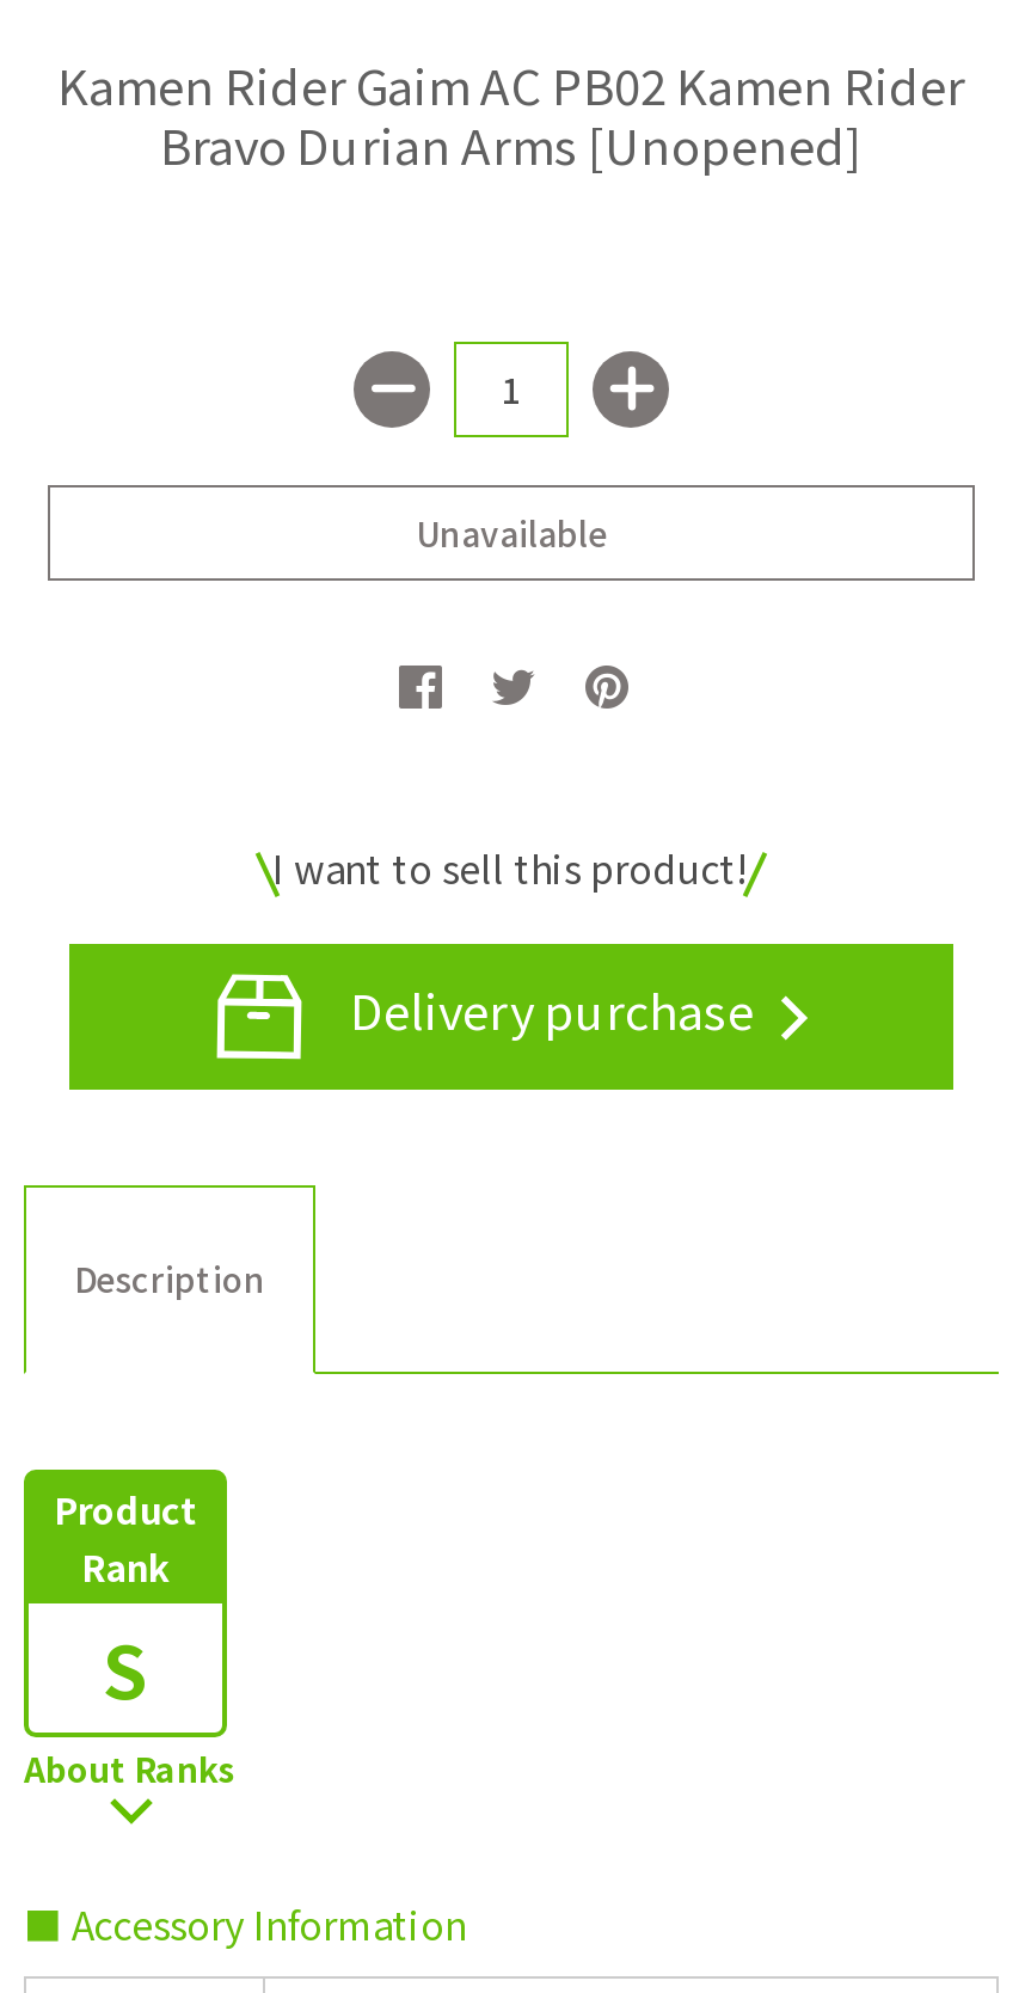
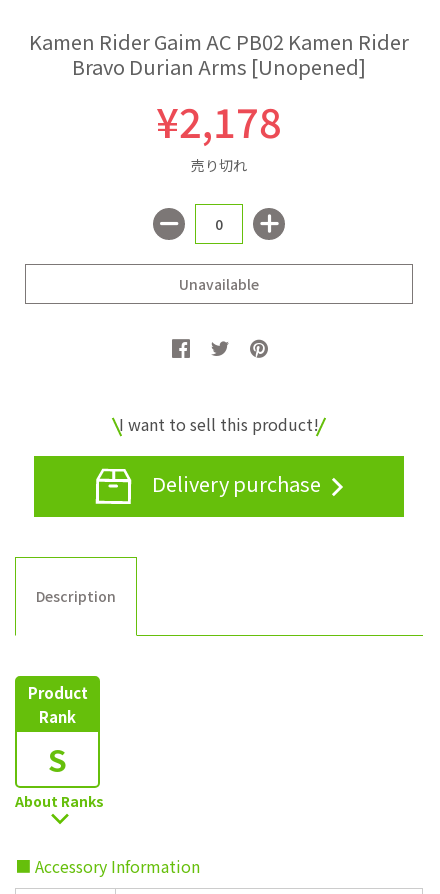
+ ¥2,178
+ 売り切れ
